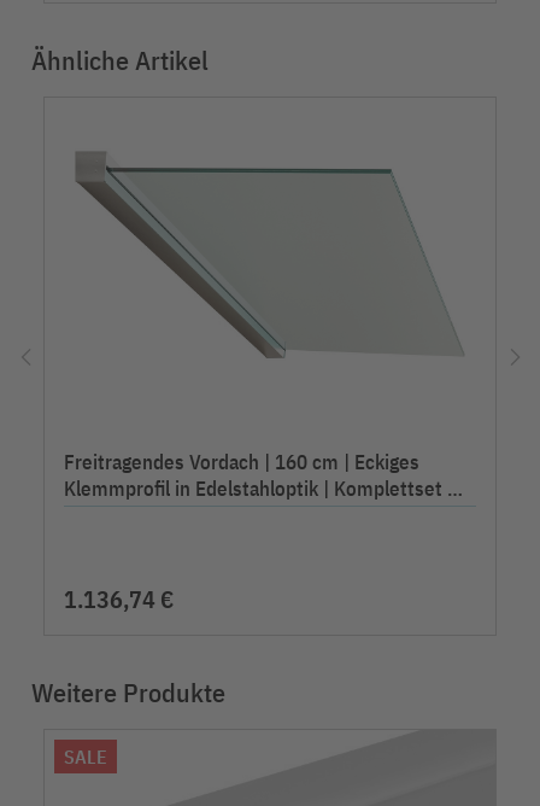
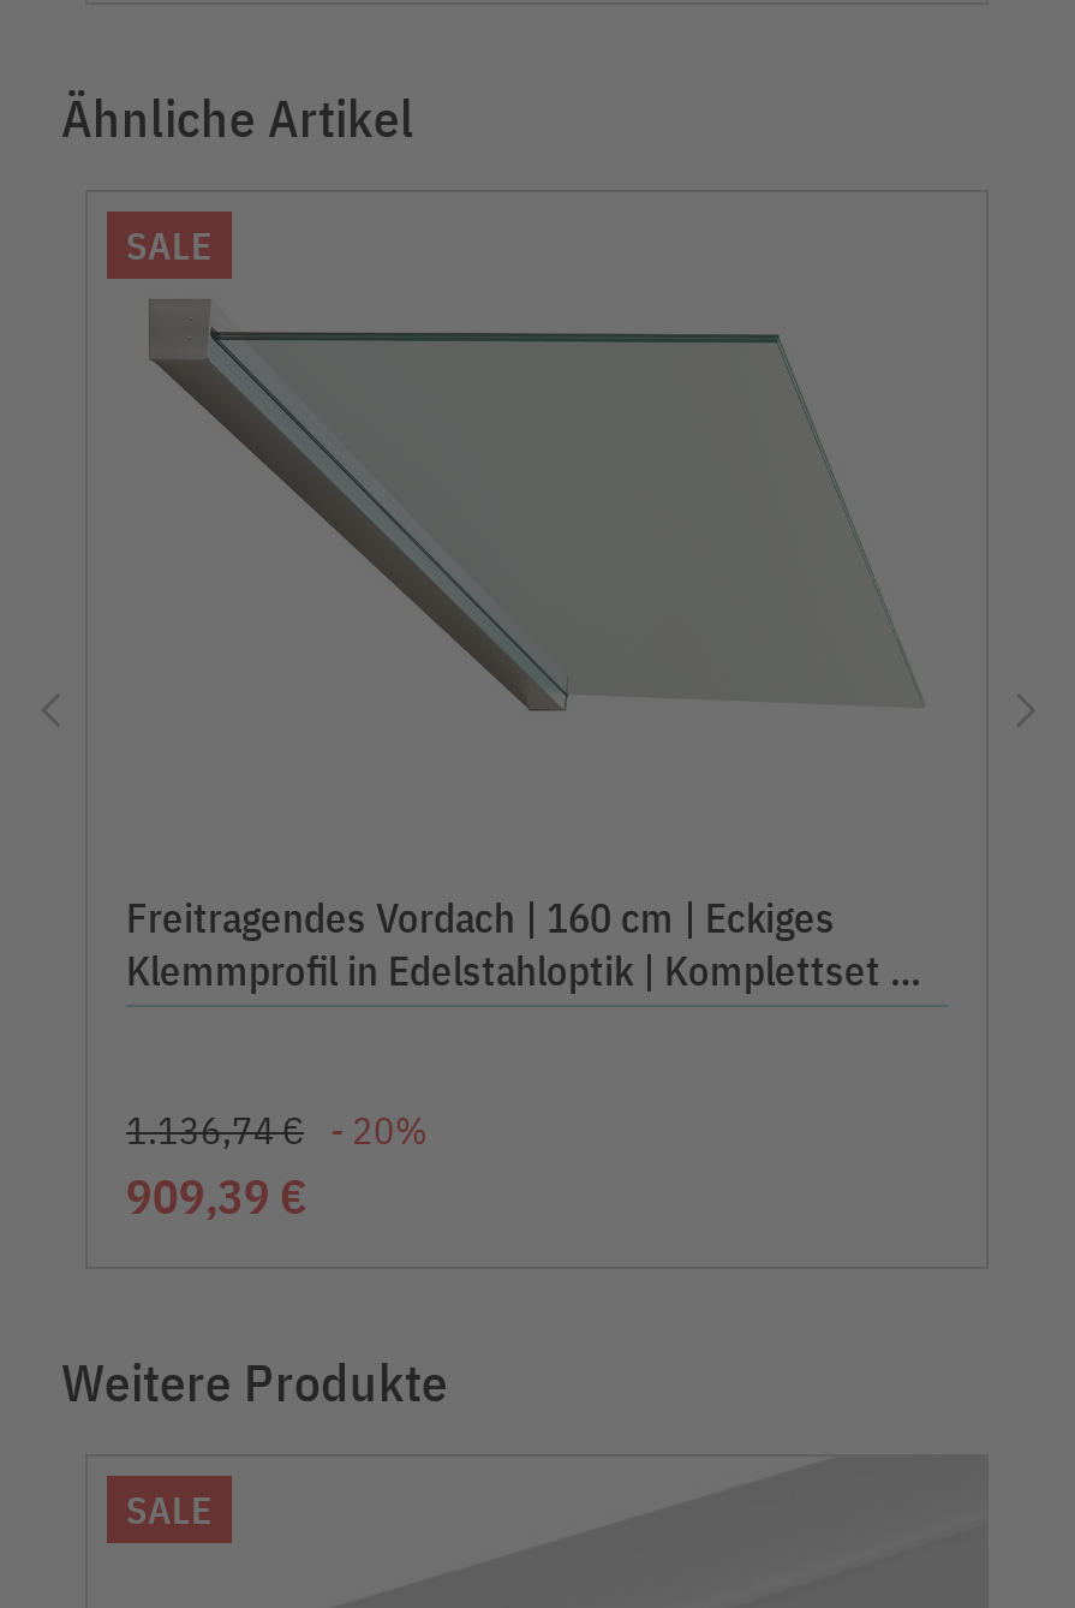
+ SALE

- 1.136,74 €
+ 1.136,74 € - 20%
+ 909,39 €
